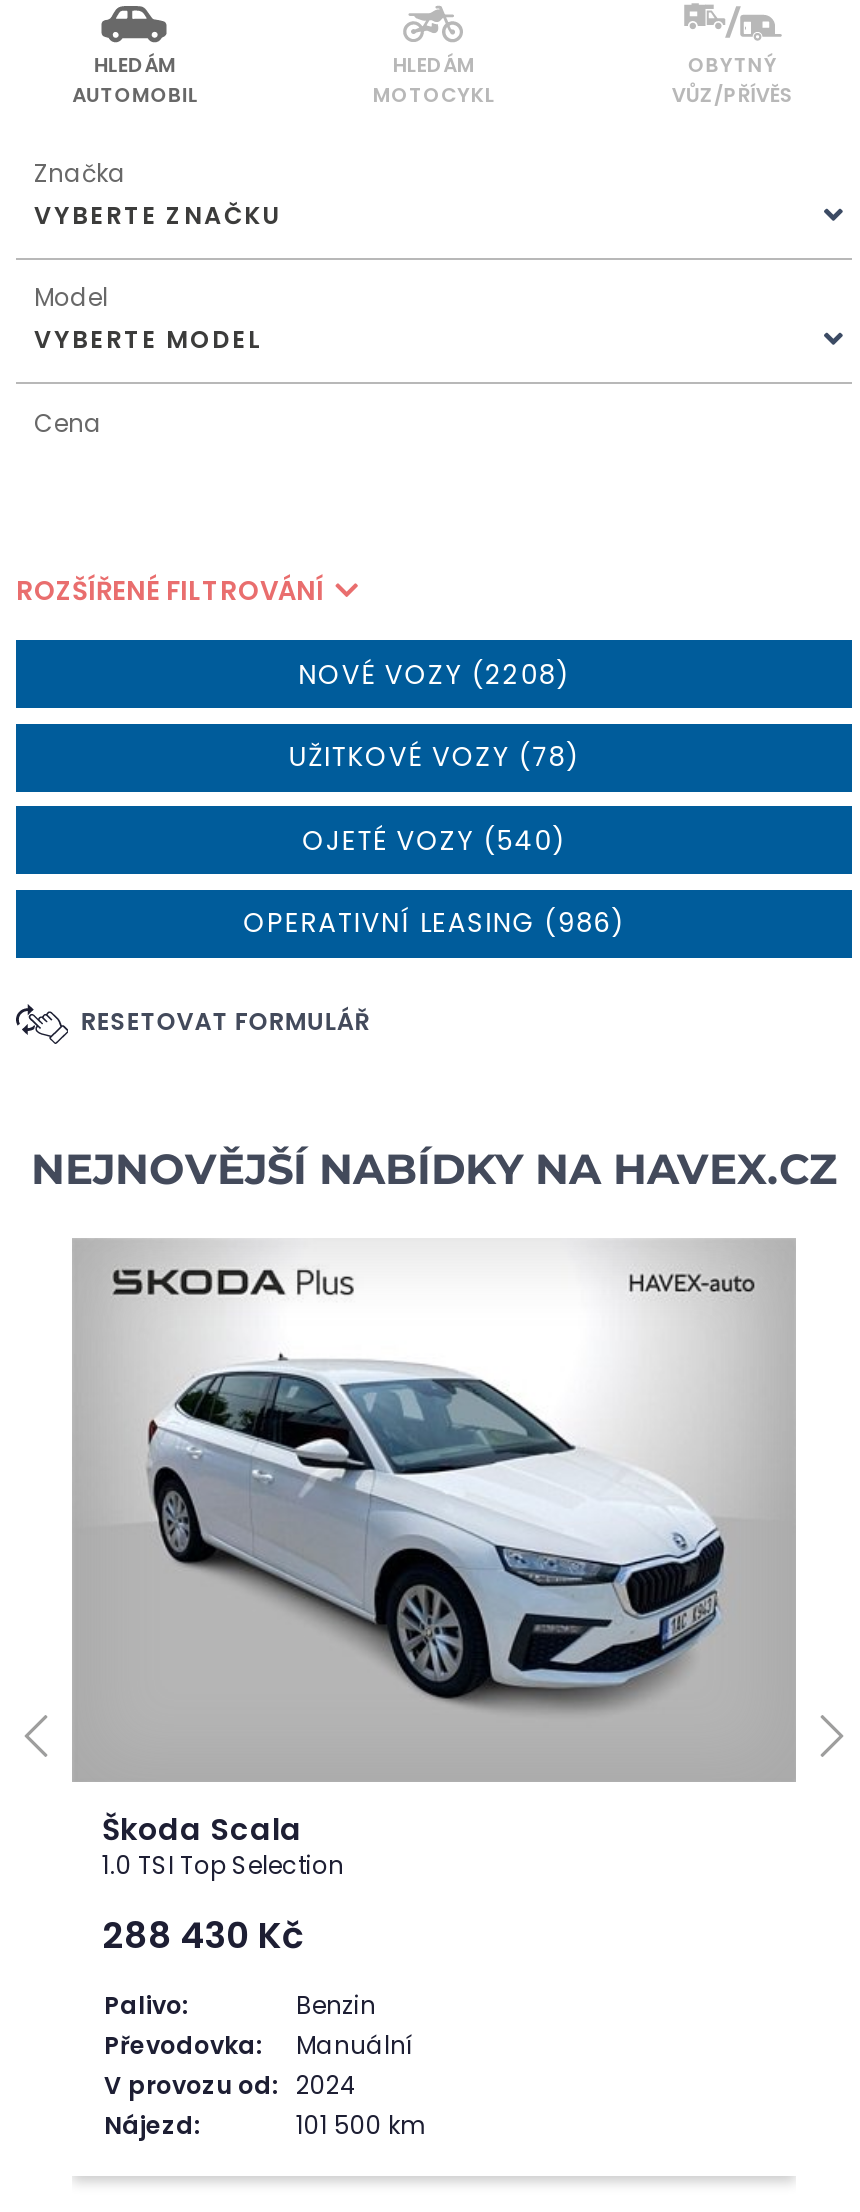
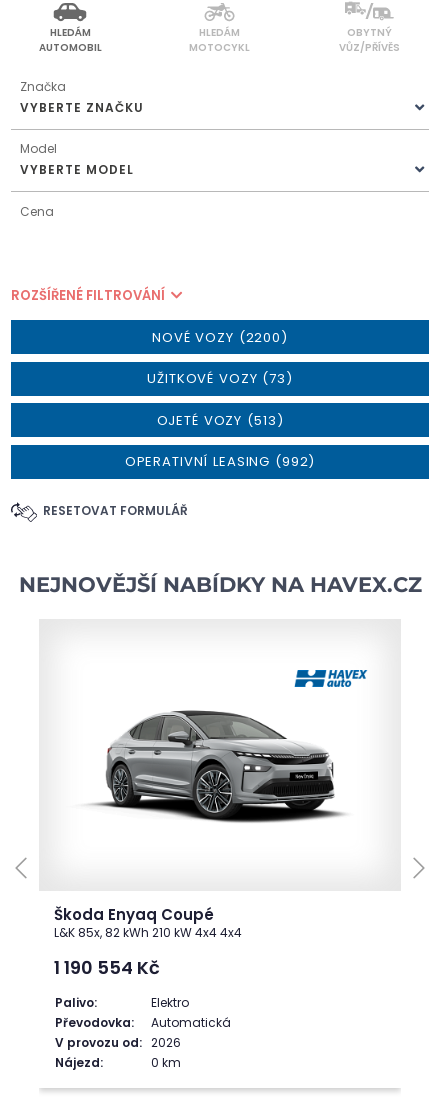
- NOVÉ VOZY (2208)
+ NOVÉ VOZY (2200)

- UŽITKOVÉ VOZY (78)
+ UŽITKOVÉ VOZY (73)

- OJETÉ VOZY (540)
+ OJETÉ VOZY (513)

- OPERATIVNÍ LEASING (986)
+ OPERATIVNÍ LEASING (992)

- [image]
- Škoda Scala
- 1.0 TSI Top Selection
+ [image]
+ Škoda Enyaq Coupé
+ L&K 85x, 82 kWh 210 kW 4x4 4x4

- 288 430 Kč
+ 1 190 554 Kč

- Benzin
+ Elektro

- Manuální
- V provozu od: 2024
+ Automatická
+ V provozu od: 2026

- 101 500 km
+ 0 km
